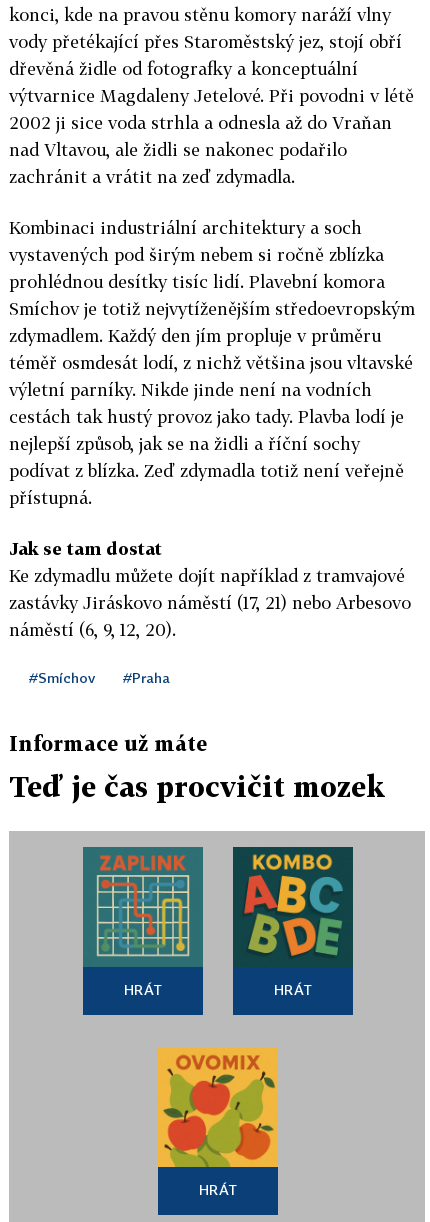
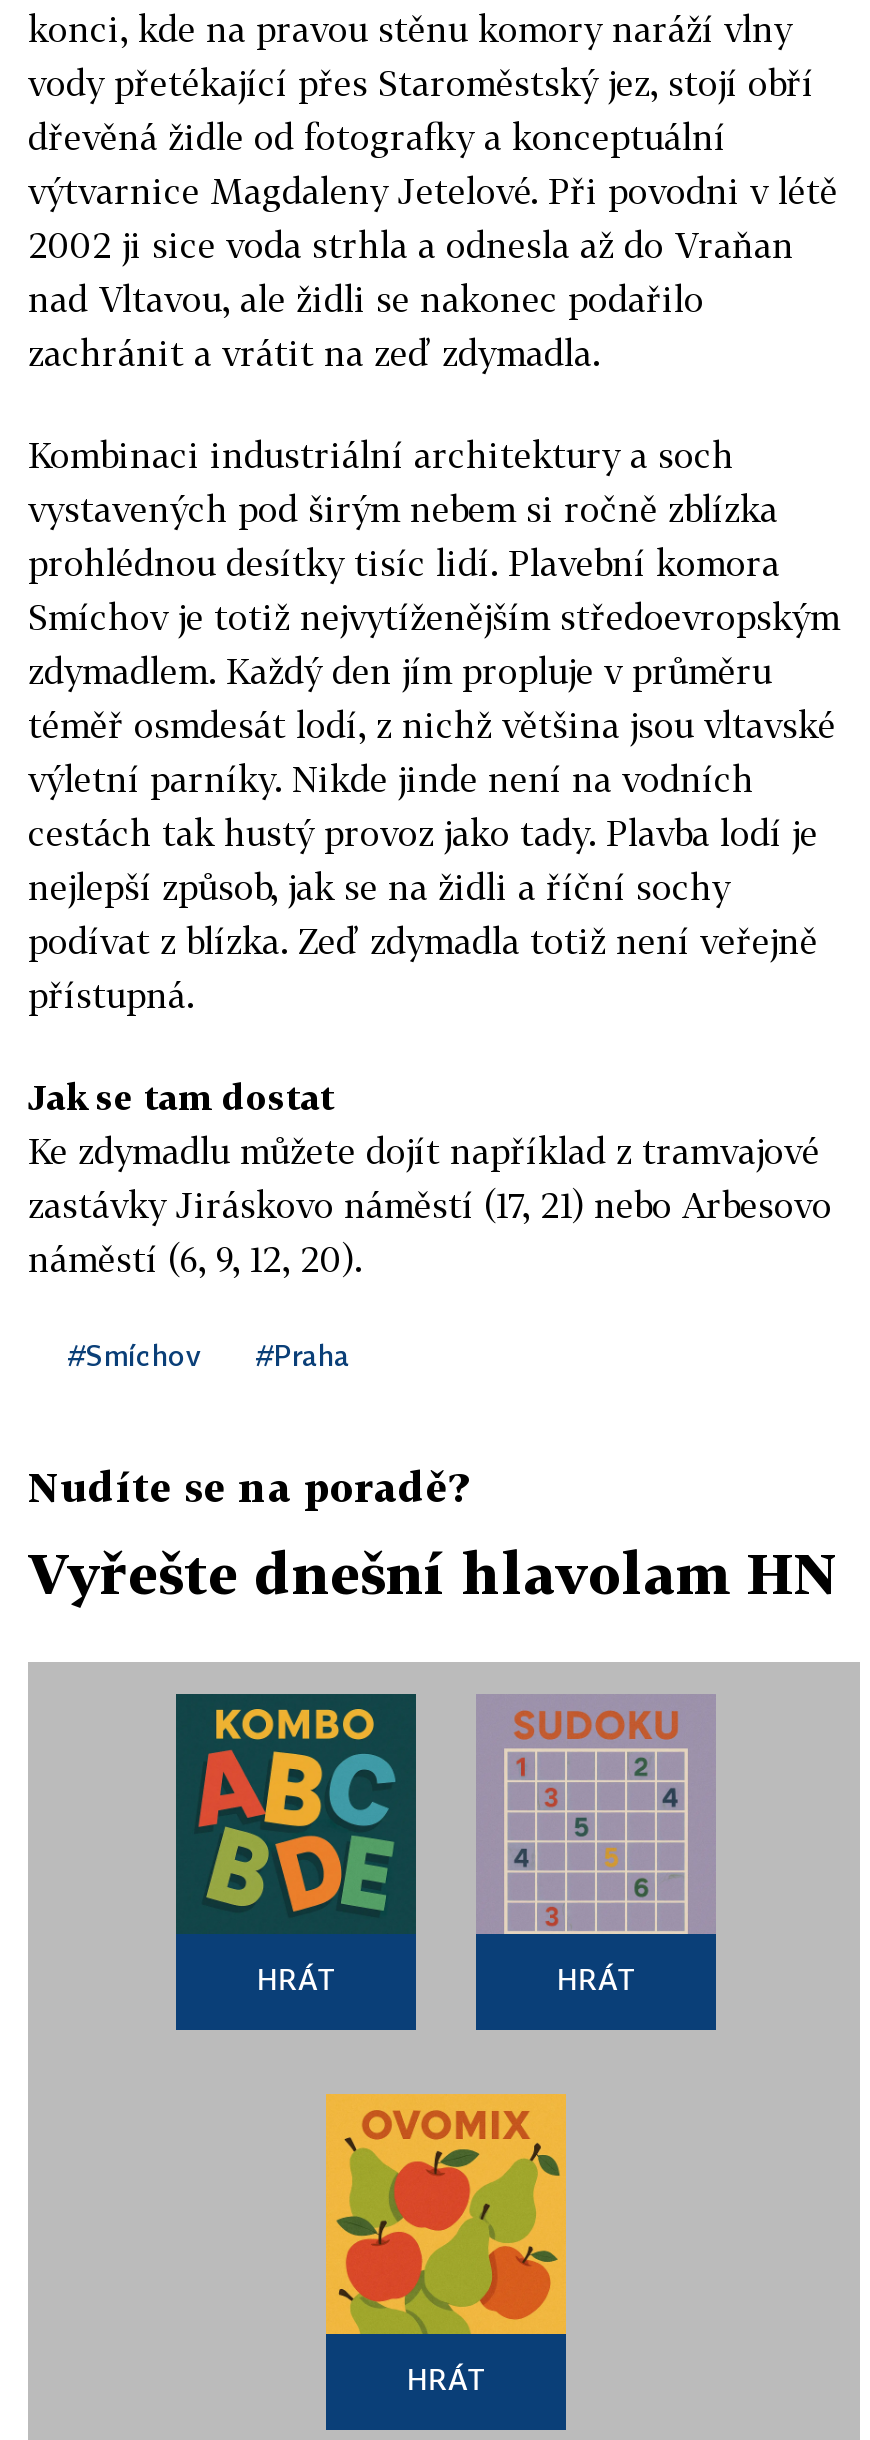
- Informace už máte
+ Nudíte se na poradě?

- Teď je čas procvičit mozek
+ Vyřešte dnešní hlavolam HN

- [image]
+ [image]

- [image]
+ [image]
